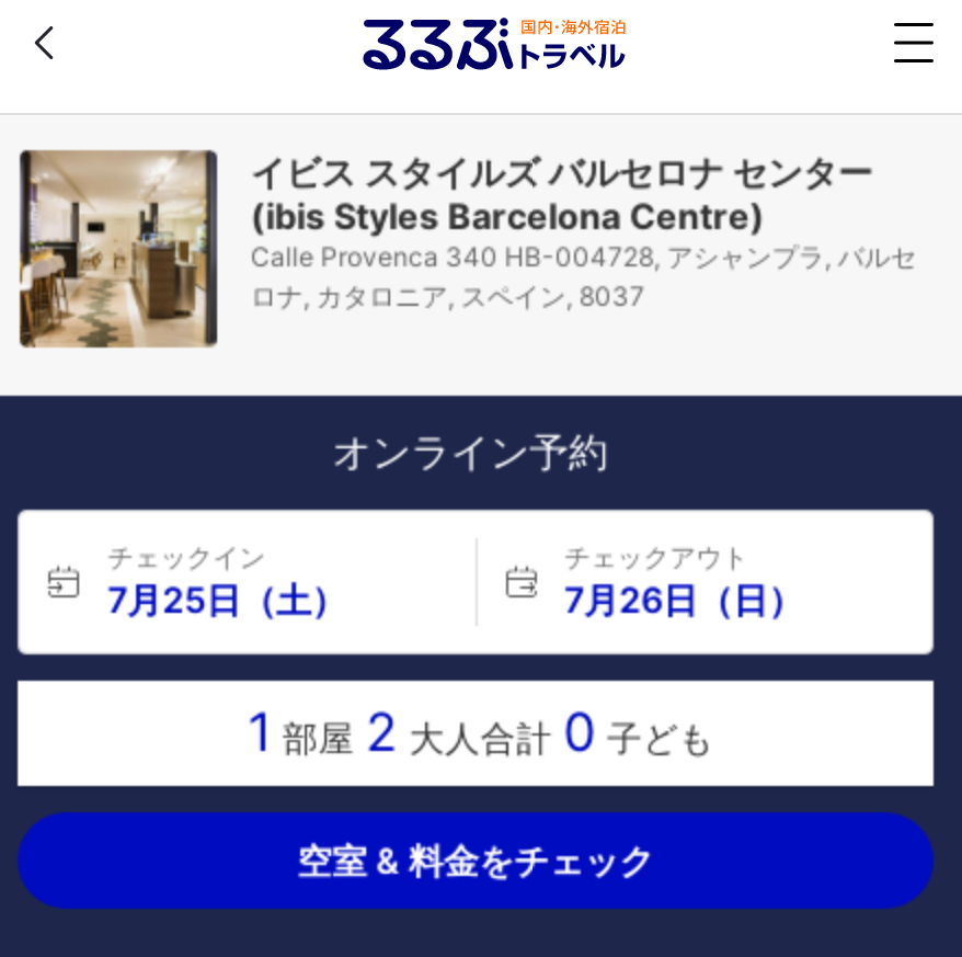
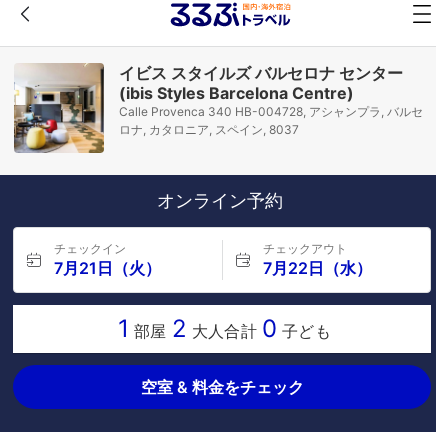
- [image]
+ [image]

- 7月25日（土）
+ 7月21日（火）

- 7月26日（日）
+ 7月22日（水）
